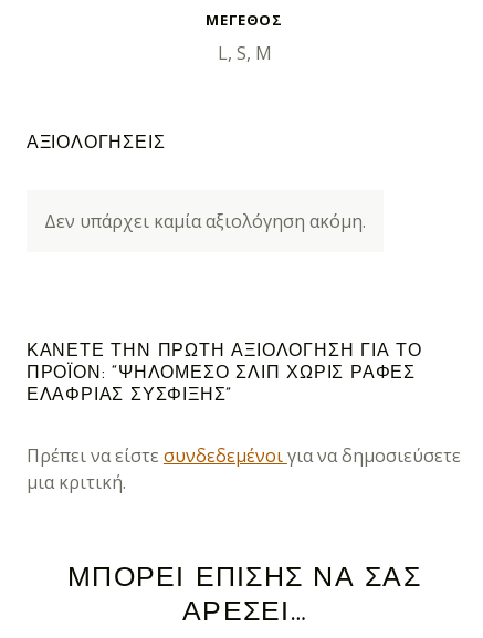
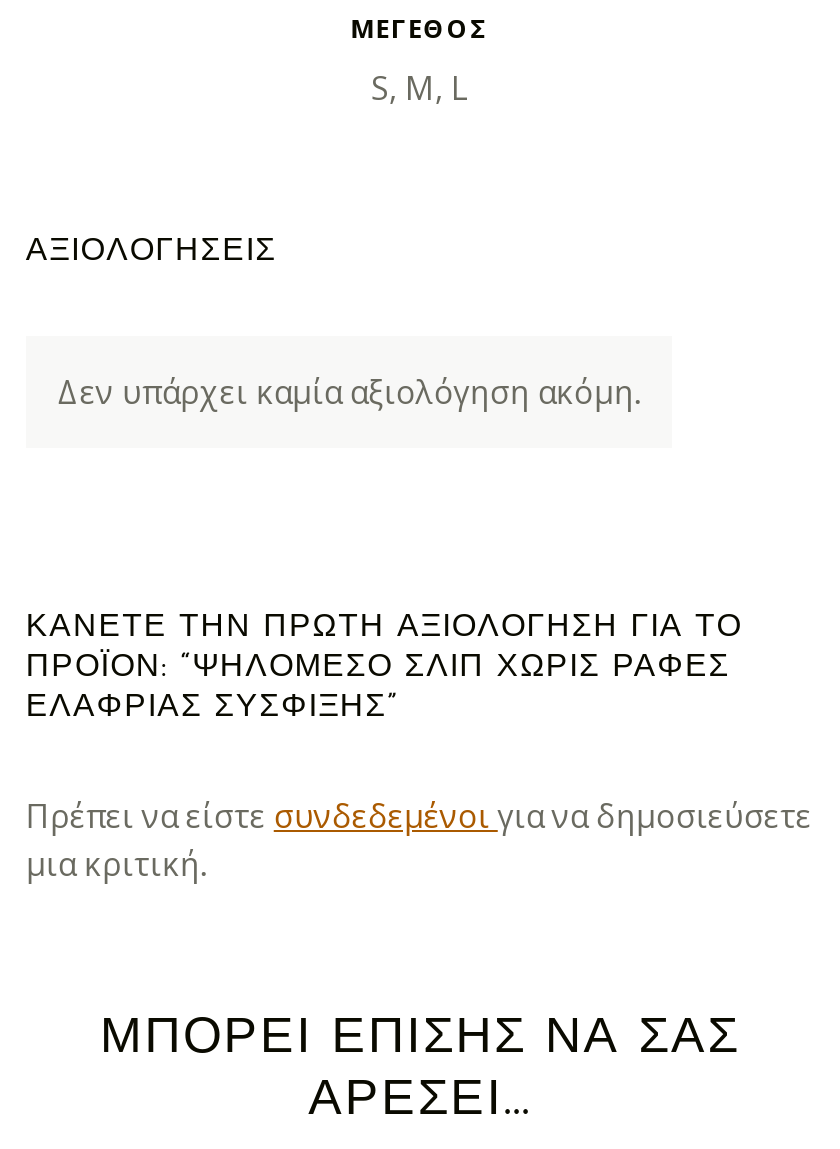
- L, S, M
+ S, M, L
